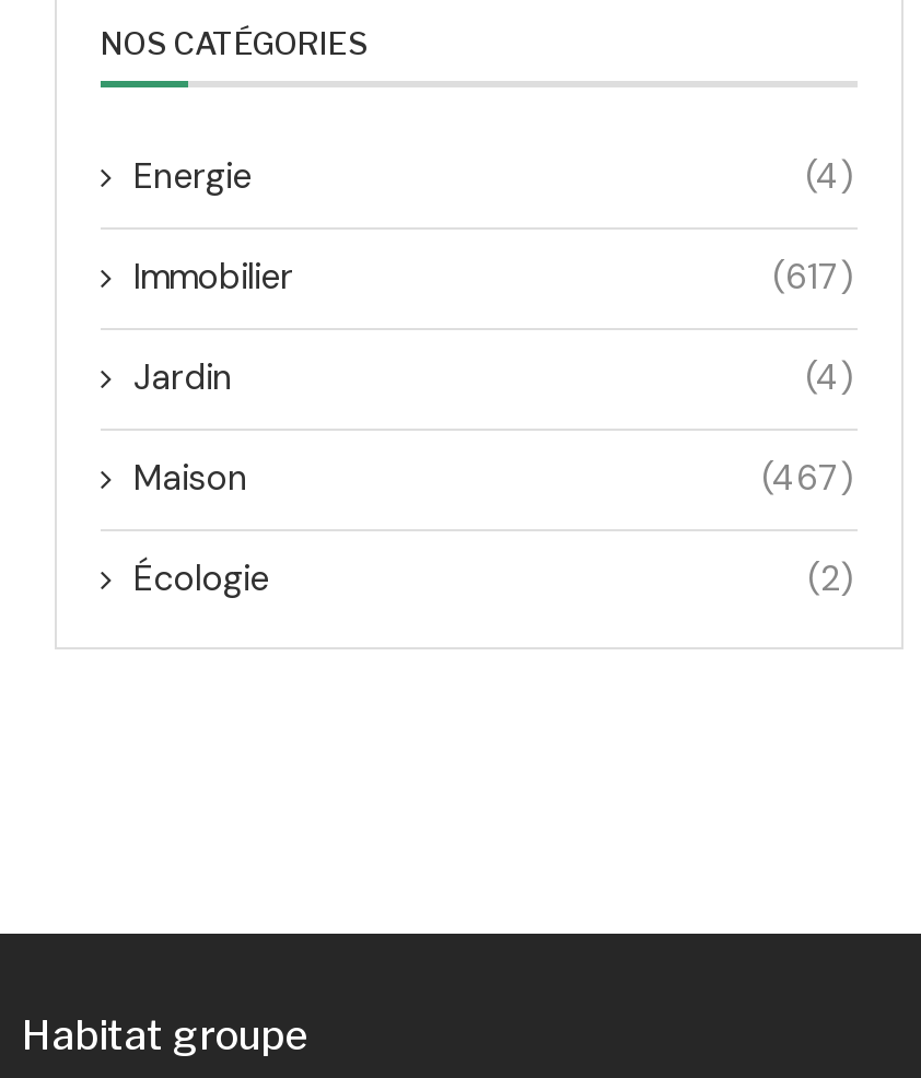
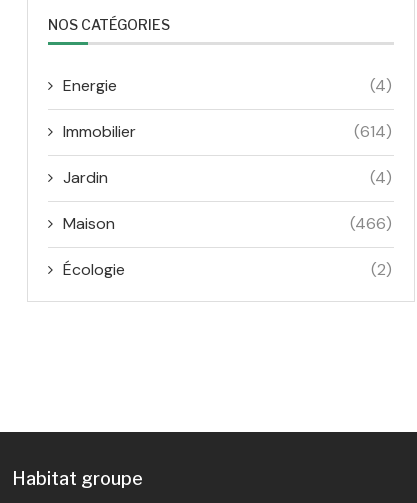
- (617)
+ (614)

- (467)
+ (466)
